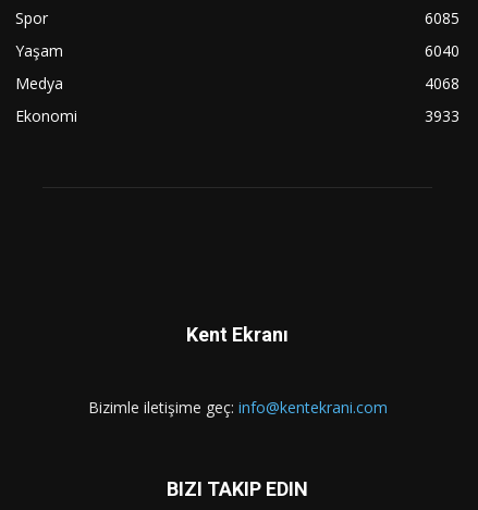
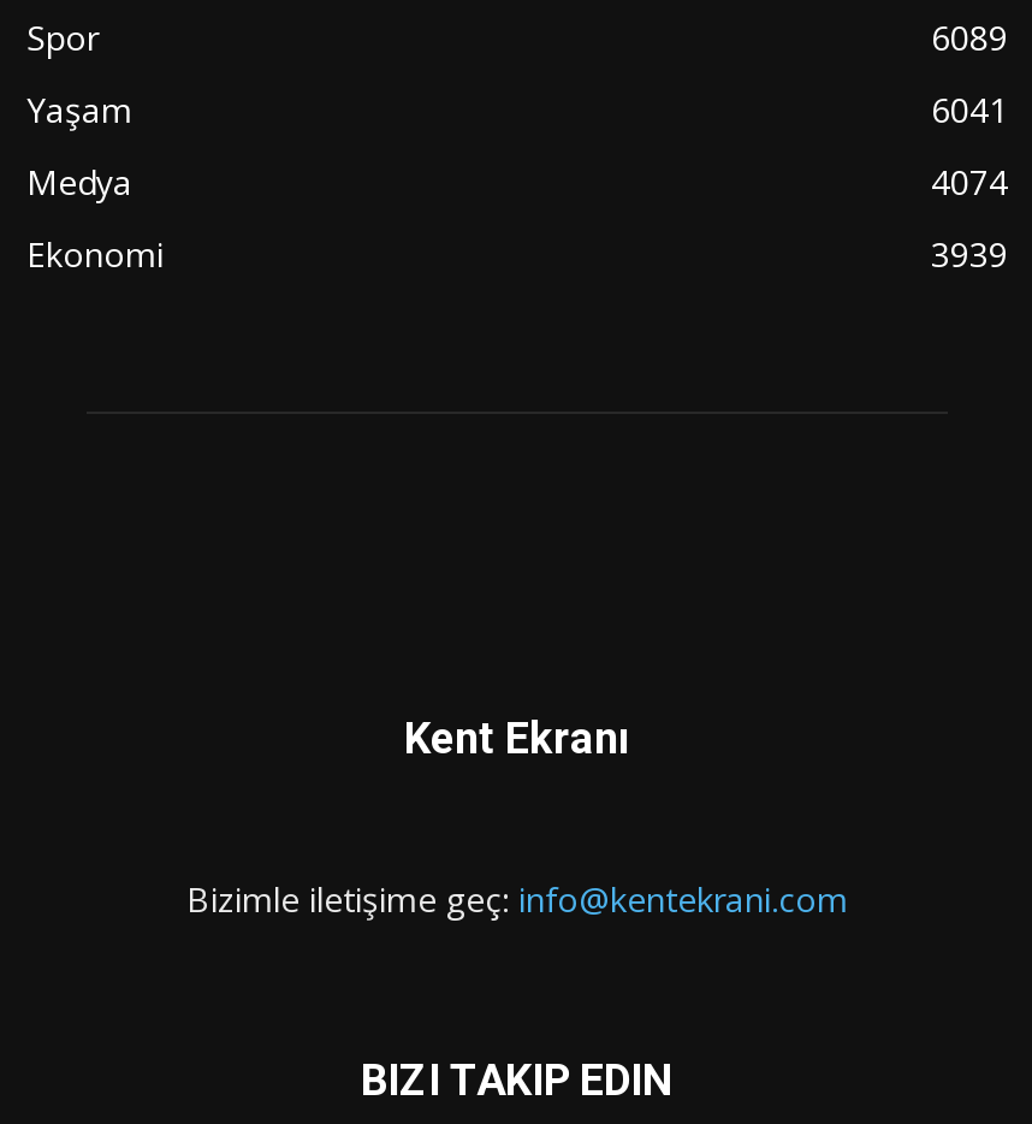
- 6085
+ 6089

- 6040
+ 6041

- 4068
+ 4074

- 3933
+ 3939
